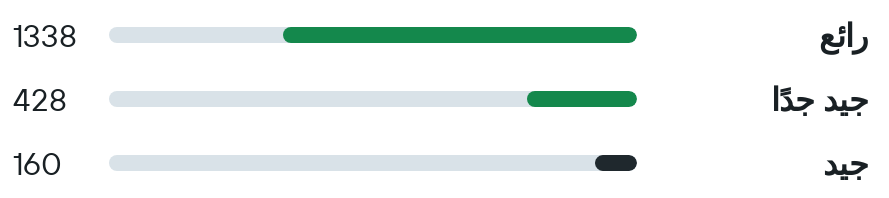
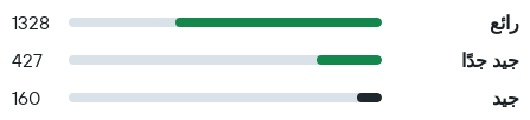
- 1338
+ 1328

- 428
+ 427
